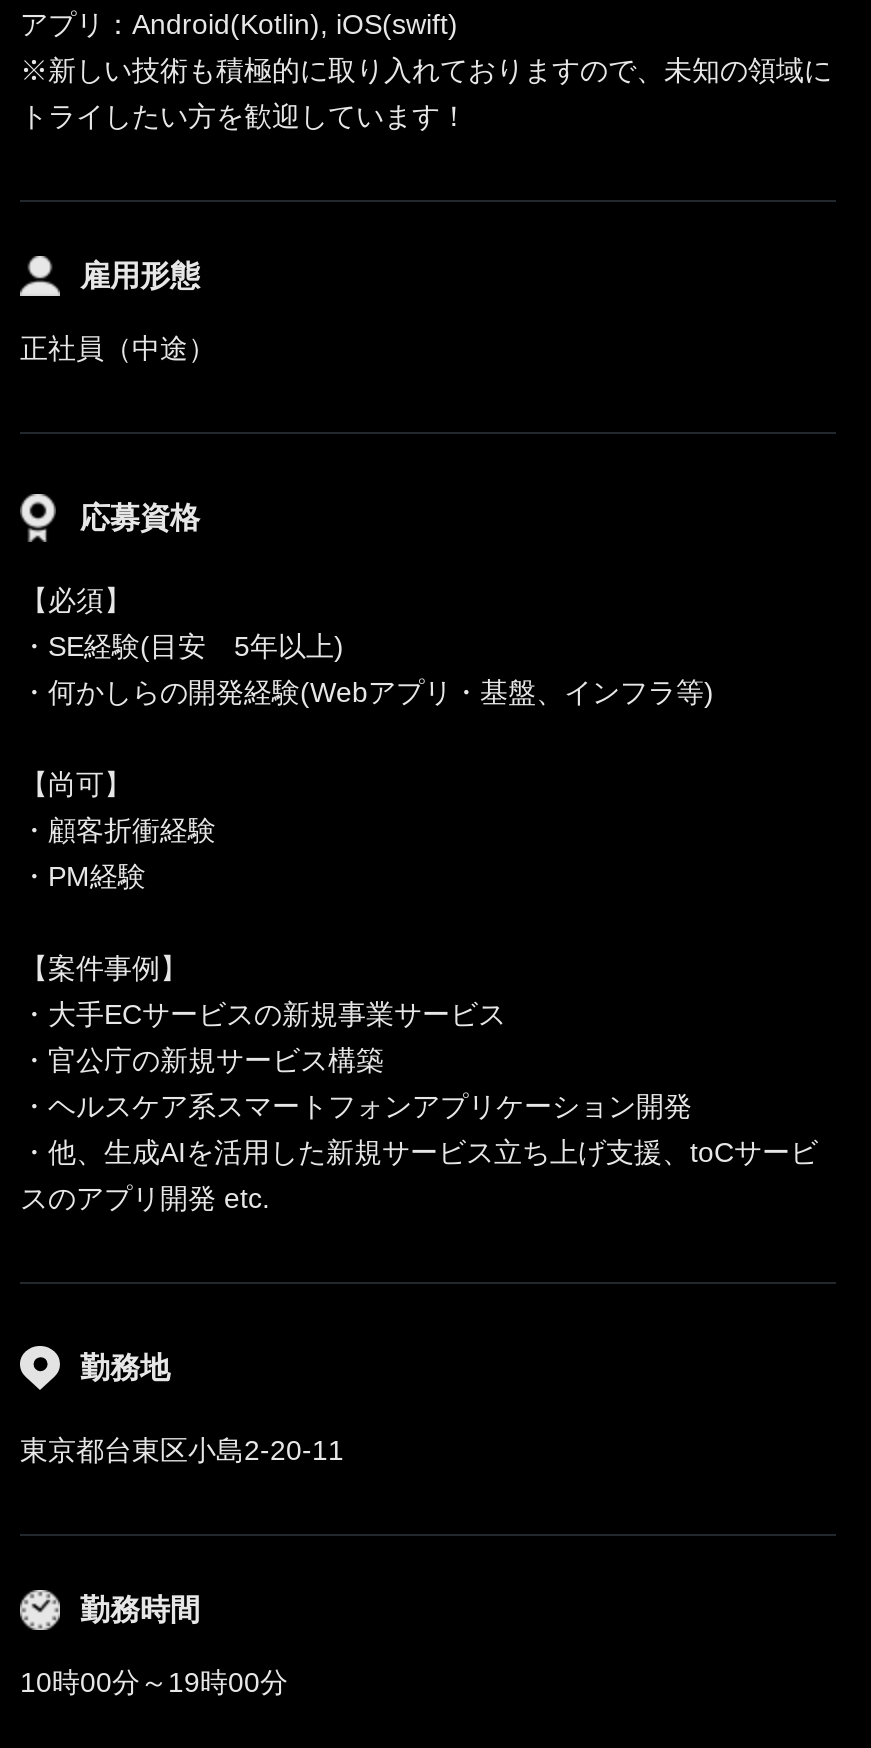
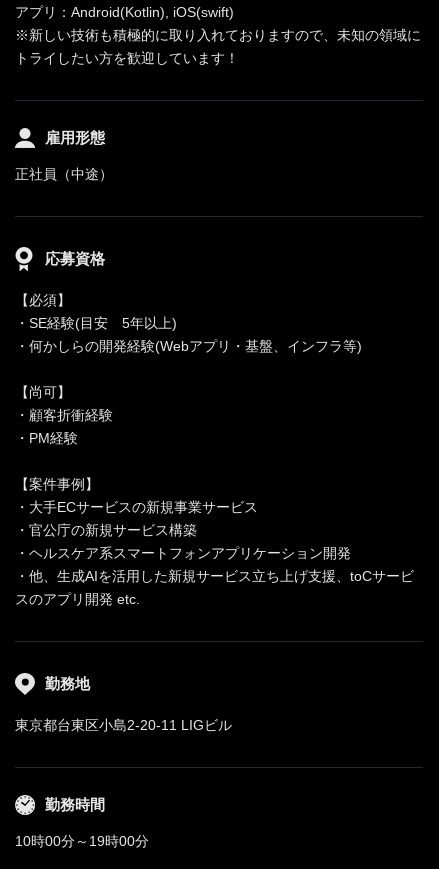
- 東京都台東区小島2-20-11
+ 東京都台東区小島2-20-11 LIGビル
